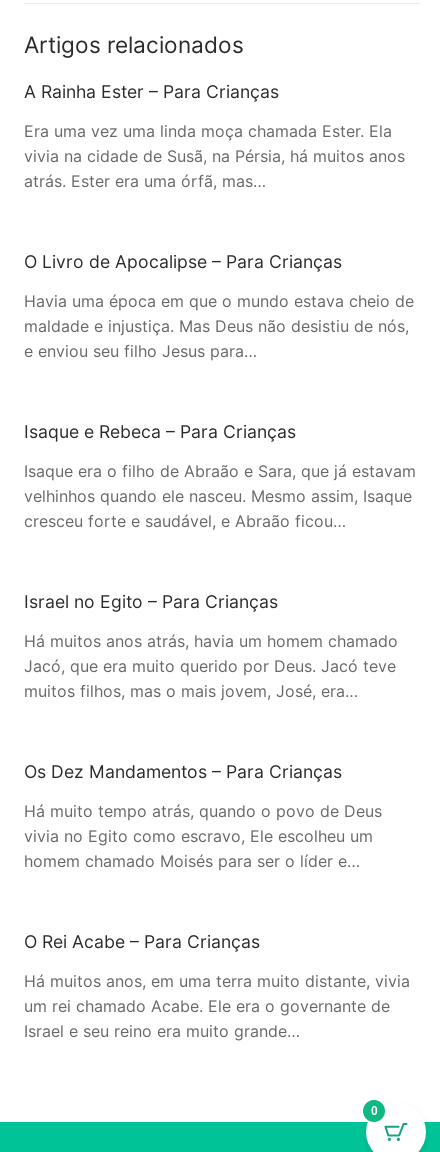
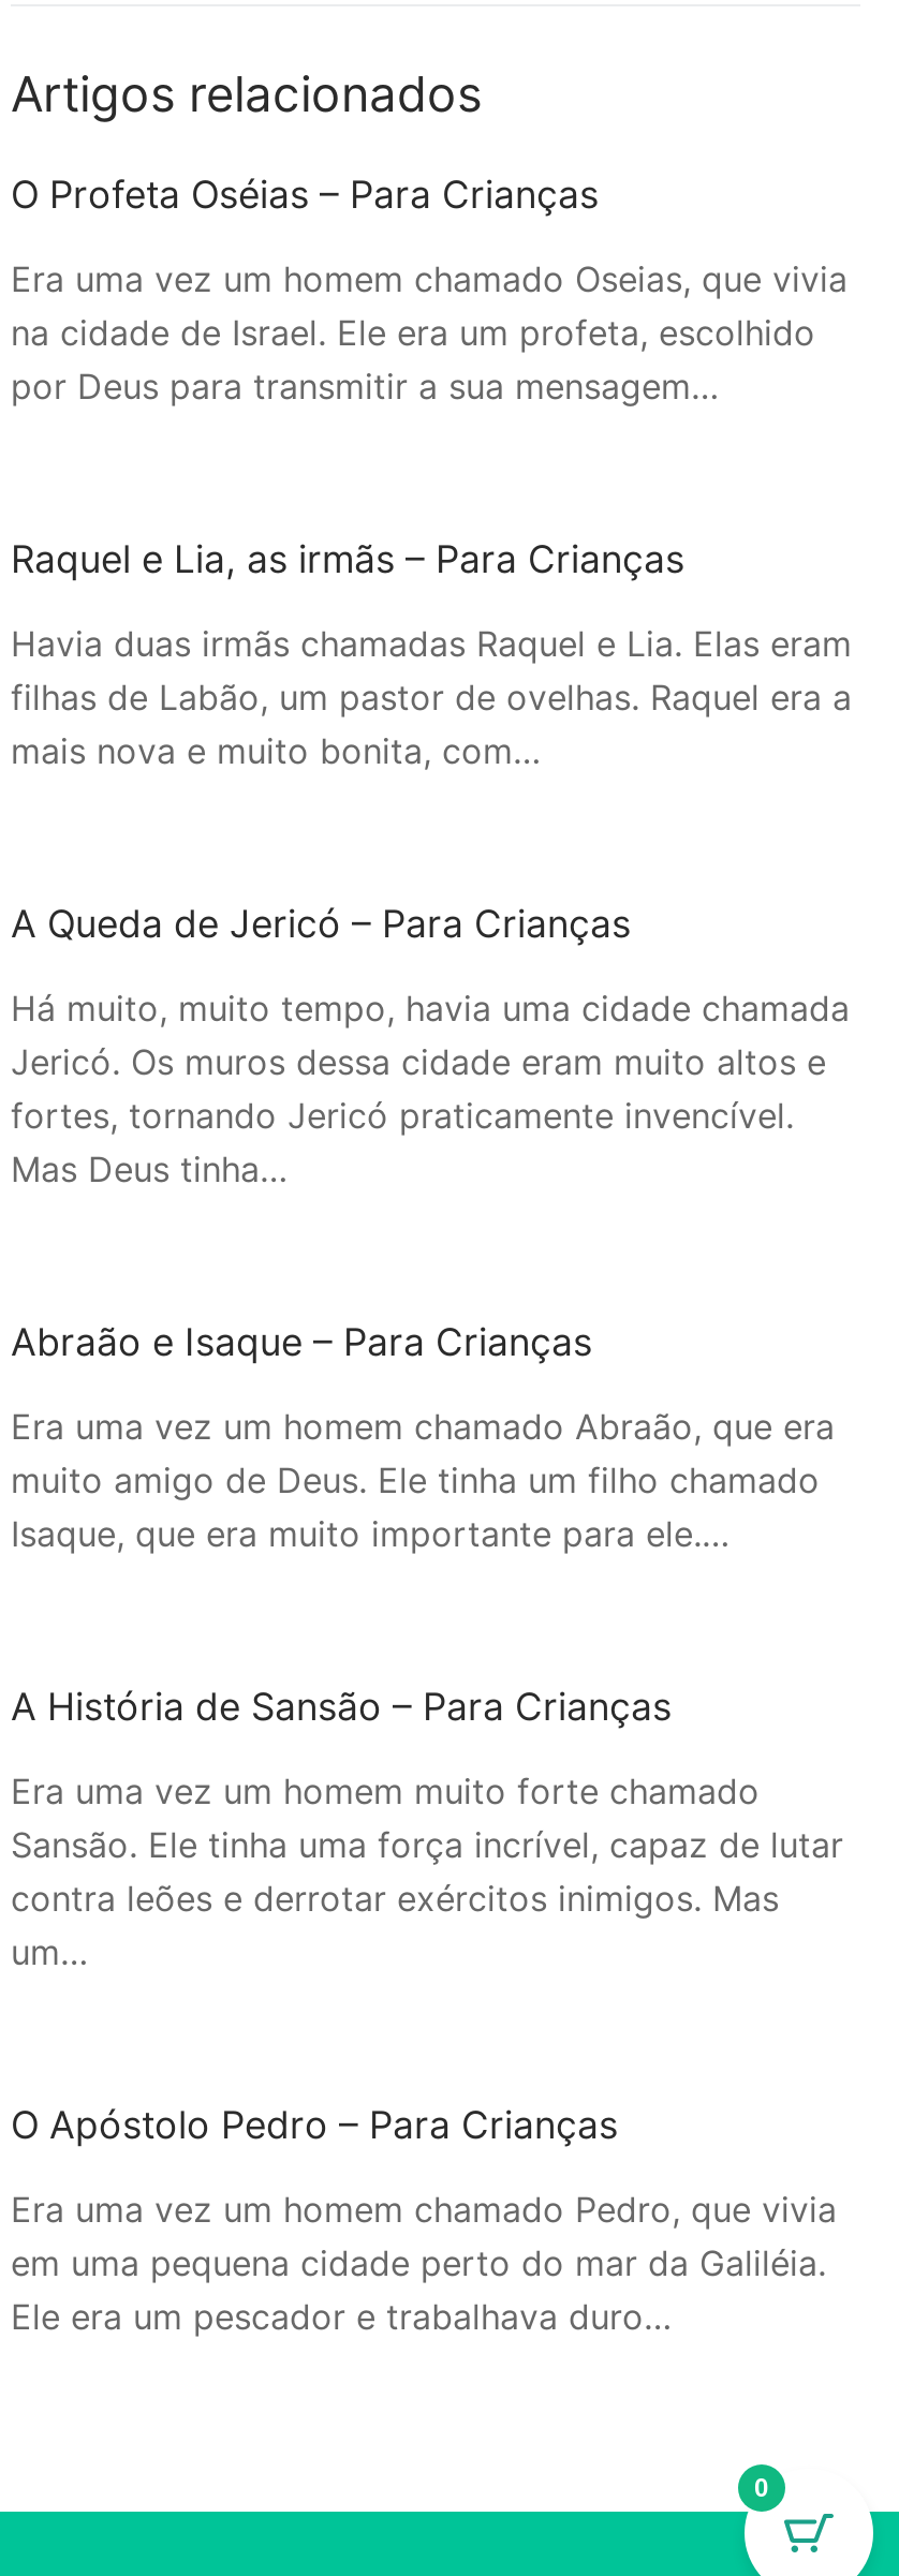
- A Rainha Ester – Para Crianças
+ O Profeta Oséias – Para Crianças

- Era uma vez uma linda moça chamada Ester. Ela
- vivia na cidade de Susã, na Pérsia, há muitos anos
- atrás. Ester era uma órfã, mas…
+ Era uma vez um homem chamado Oseias, que vivia
+ na cidade de Israel. Ele era um profeta, escolhido
+ por Deus para transmitir a sua mensagem…

- O Livro de Apocalipse – Para Crianças
+ Raquel e Lia, as irmãs – Para Crianças

- Havia uma época em que o mundo estava cheio de
- maldade e injustiça. Mas Deus não desistiu de nós,
- e enviou seu filho Jesus para…
+ Havia duas irmãs chamadas Raquel e Lia. Elas eram
+ filhas de Labão, um pastor de ovelhas. Raquel era a
+ mais nova e muito bonita, com…

- Isaque e Rebeca – Para Crianças
+ A Queda de Jericó – Para Crianças

- Isaque era o filho de Abraão e Sara, que já estavam
- velhinhos quando ele nasceu. Mesmo assim, Isaque
- cresceu forte e saudável, e Abraão ficou…
+ Há muito, muito tempo, havia uma cidade chamada
+ Jericó. Os muros dessa cidade eram muito altos e
+ fortes, tornando Jericó praticamente invencível.
+ Mas Deus tinha…

- Israel no Egito – Para Crianças
+ Abraão e Isaque – Para Crianças

- Há muitos anos atrás, havia um homem chamado
- Jacó, que era muito querido por Deus. Jacó teve
- muitos filhos, mas o mais jovem, José, era…
+ Era uma vez um homem chamado Abraão, que era
+ muito amigo de Deus. Ele tinha um filho chamado
+ Isaque, que era muito importante para ele.…

- Os Dez Mandamentos – Para Crianças
+ A História de Sansão – Para Crianças

- Há muito tempo atrás, quando o povo de Deus
- vivia no Egito como escravo, Ele escolheu um
- homem chamado Moisés para ser o líder e…
+ Era uma vez um homem muito forte chamado
+ Sansão. Ele tinha uma força incrível, capaz de lutar
+ contra leões e derrotar exércitos inimigos. Mas
+ um…

- O Rei Acabe – Para Crianças
+ O Apóstolo Pedro – Para Crianças

- Há muitos anos, em uma terra muito distante, vivia
- um rei chamado Acabe. Ele era o governante de
- Israel e seu reino era muito grande…
+ Era uma vez um homem chamado Pedro, que vivia
+ em uma pequena cidade perto do mar da Galiléia.
+ Ele era um pescador e trabalhava duro…
